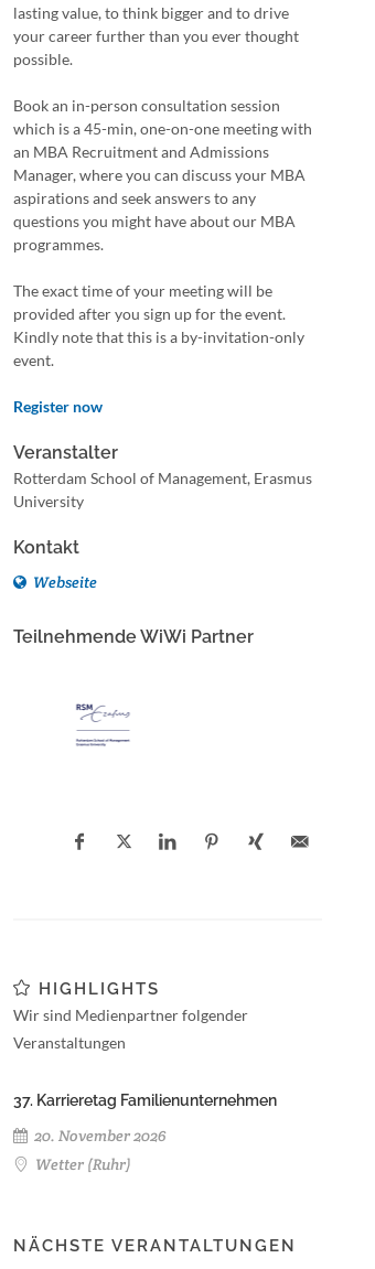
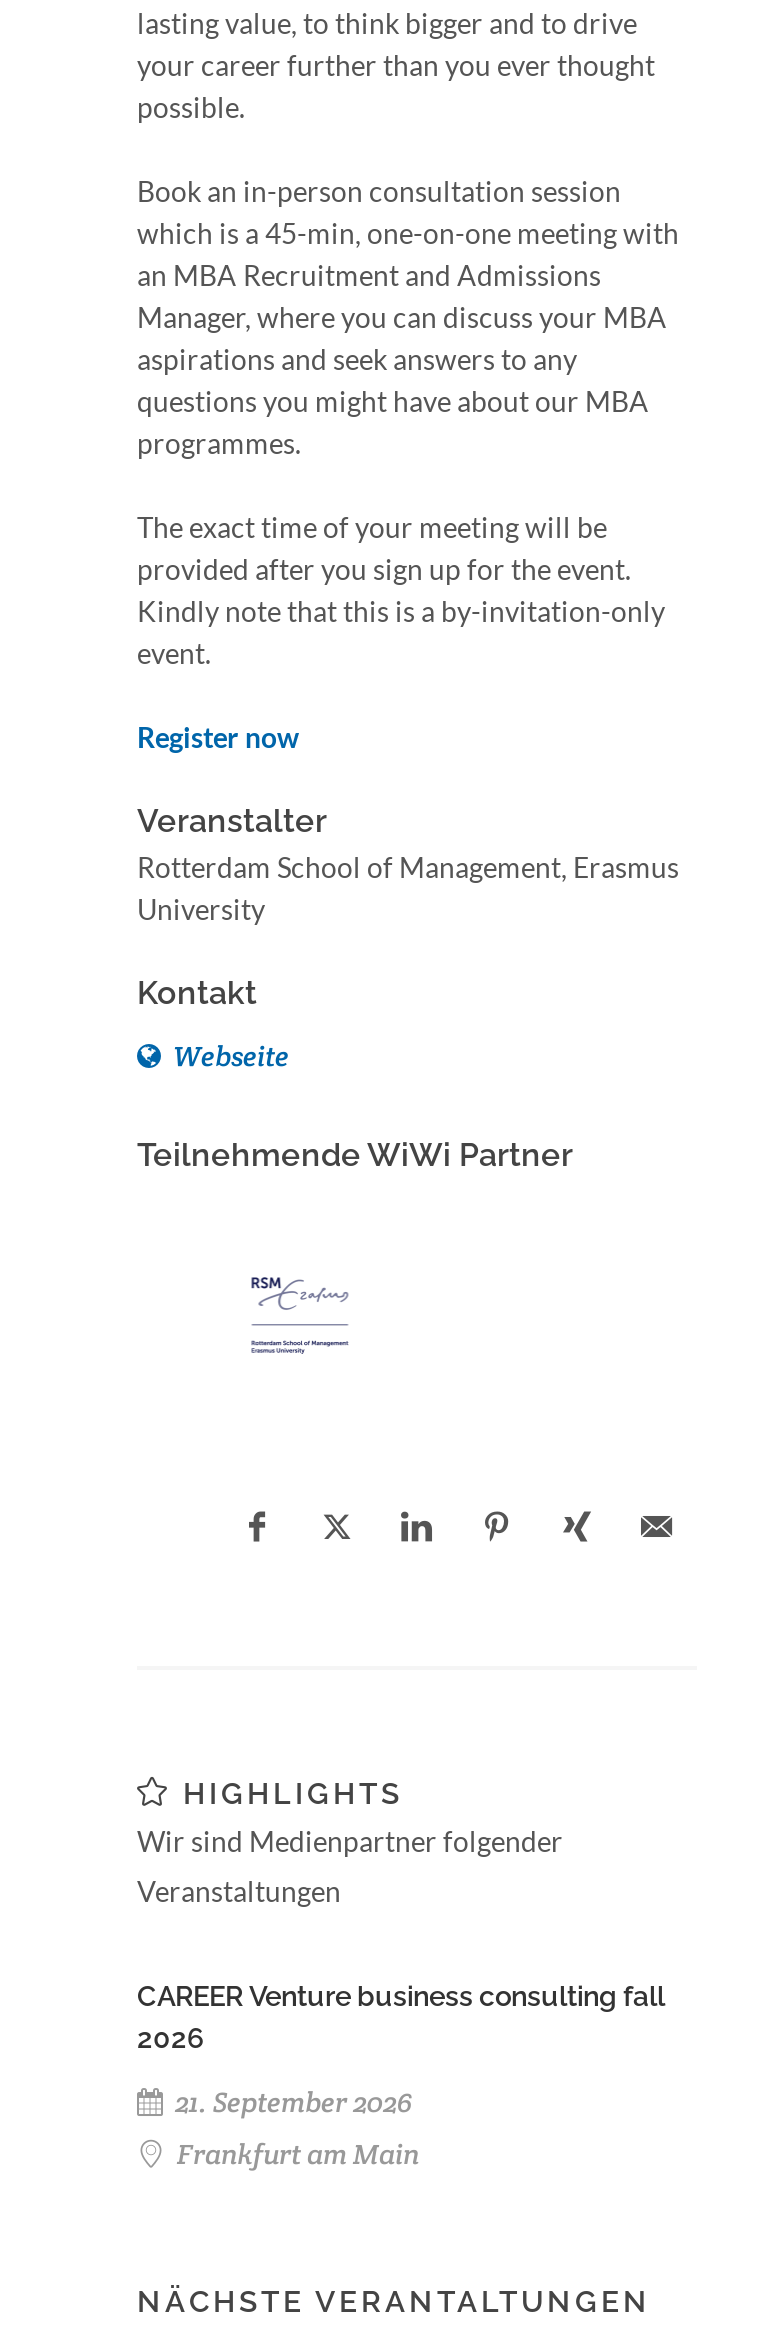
- 37. Karrieretag Familienunternehmen
+ CAREER Venture business consulting fall
+ 2026

- 20. November 2026
- Wetter (Ruhr)
+ 21. September 2026
+ Frankfurt am Main
